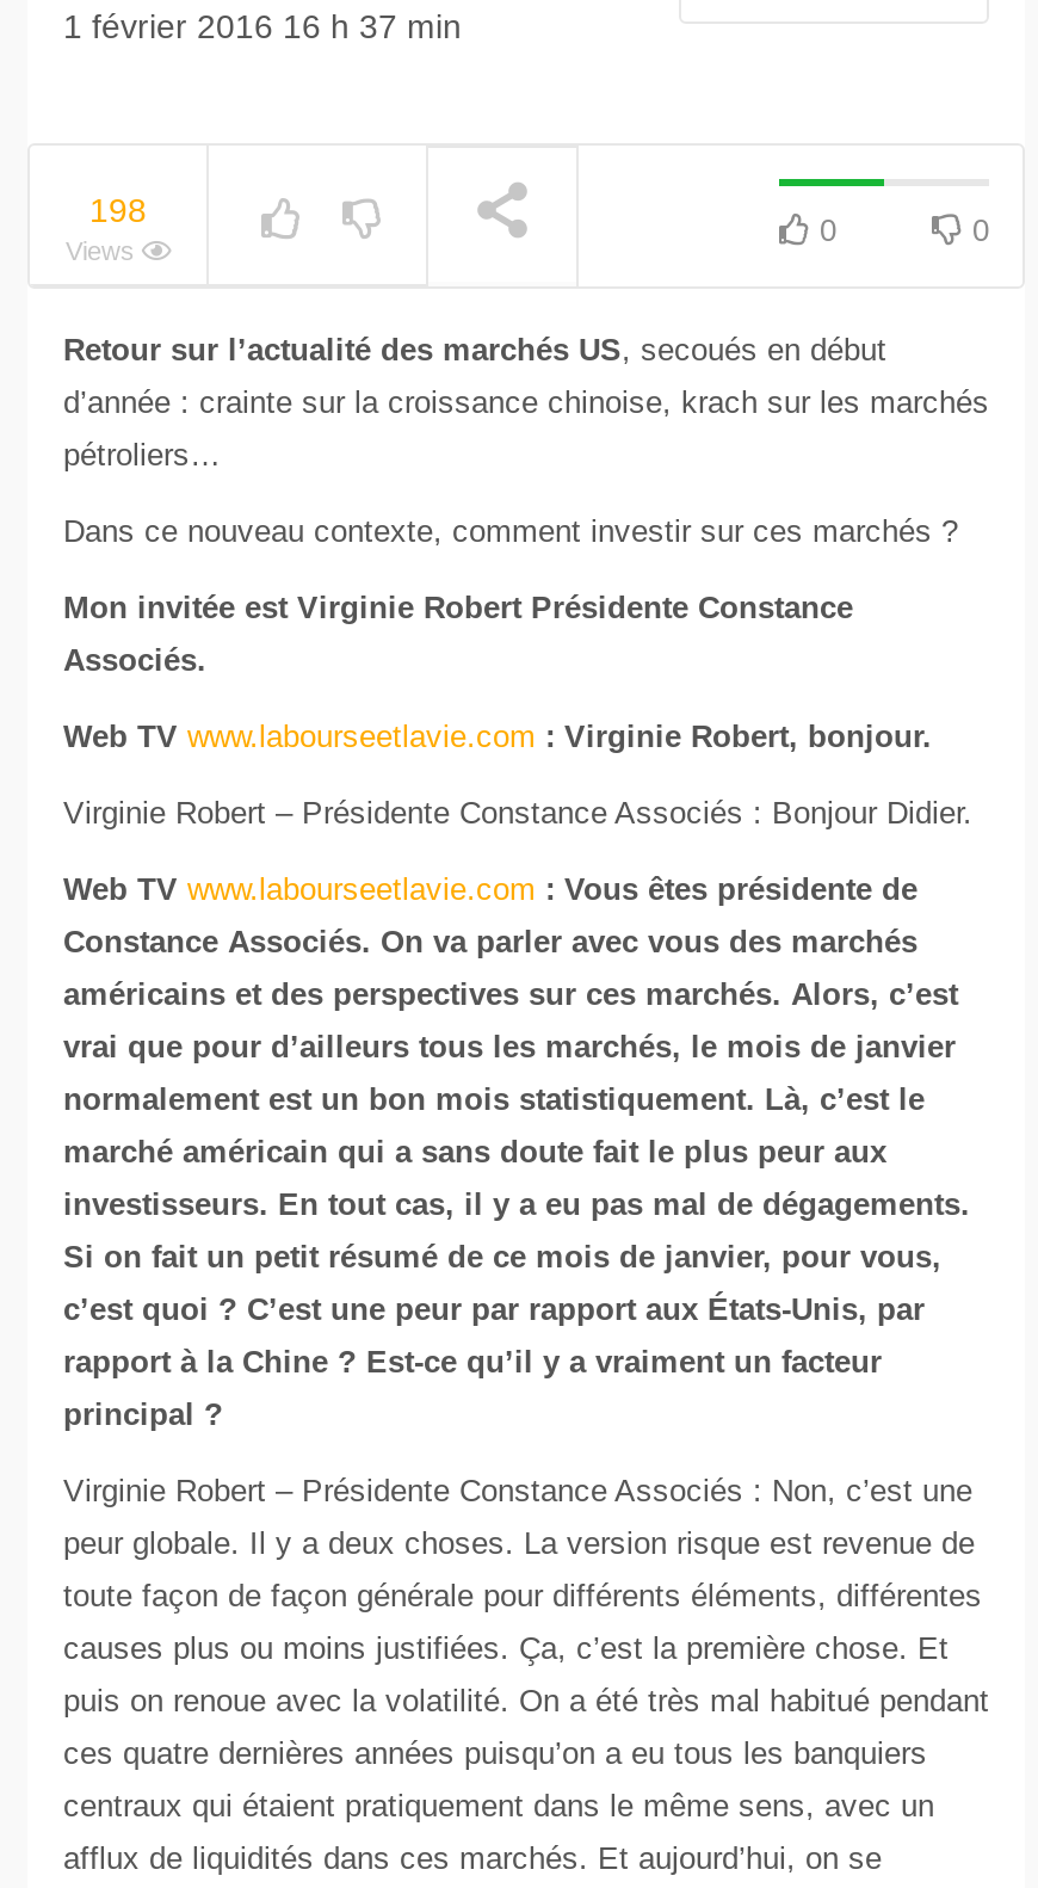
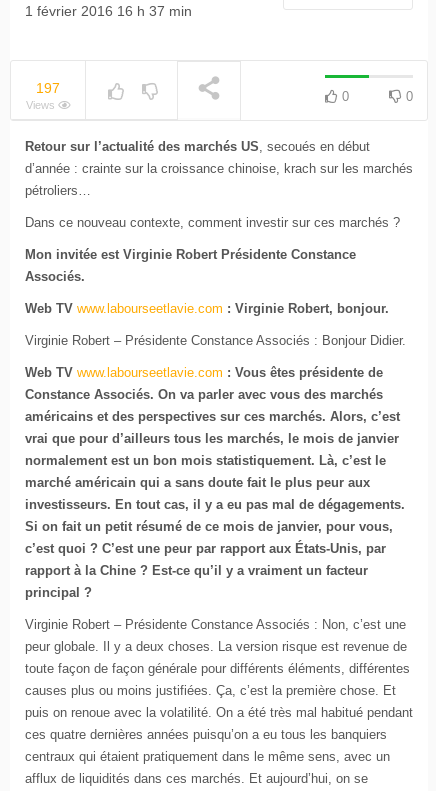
- 198
+ 197
